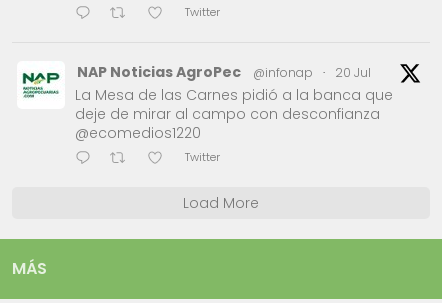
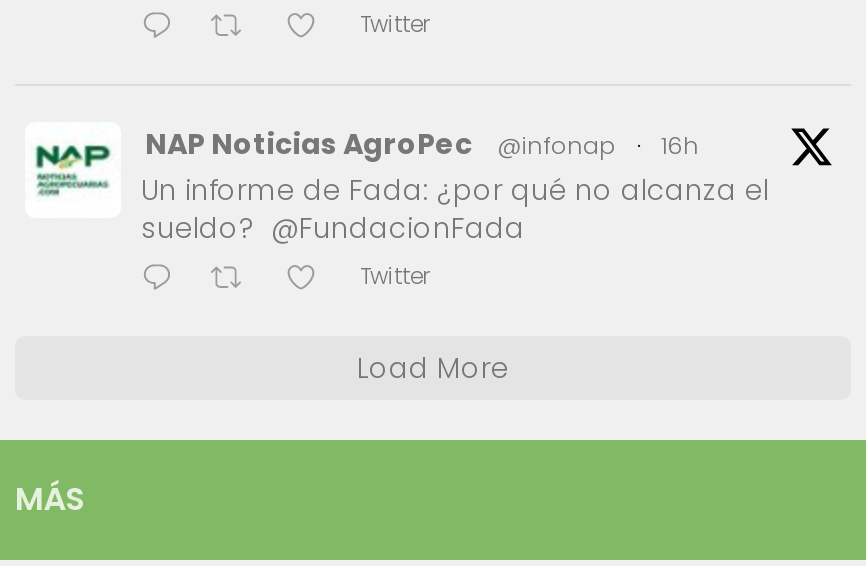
- 20 Jul
- La Mesa de las Carnes pidió a la banca que
- deje de mirar al campo con desconfianza
- @ecomedios1220
+ 16h
+ Un informe de Fada: ¿por qué no alcanza el
+ sueldo? @FundacionFada
